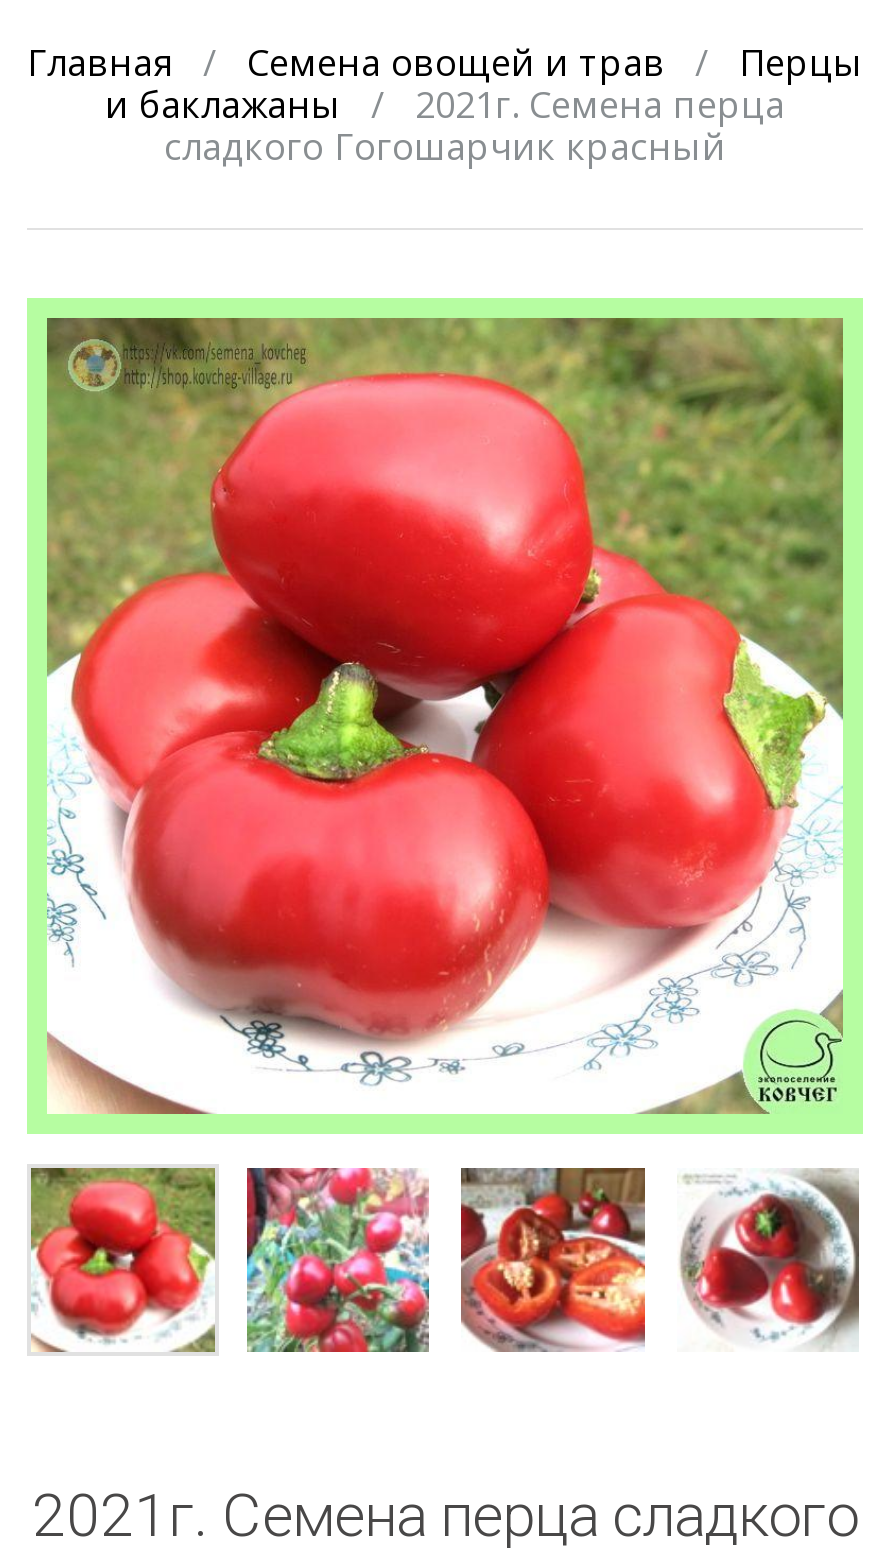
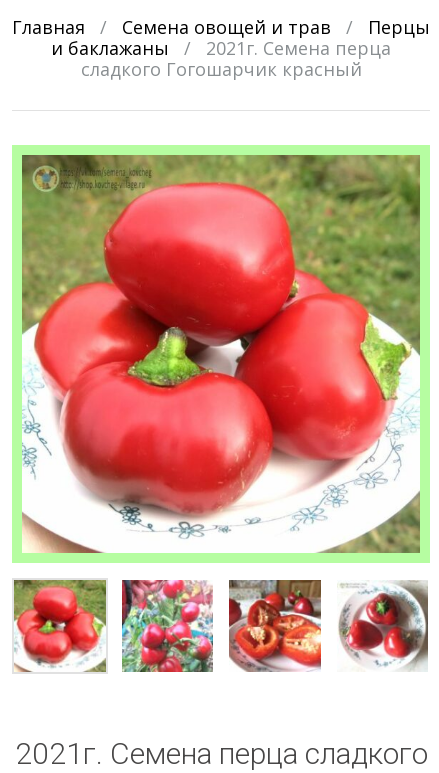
- [image]
+ [image]
